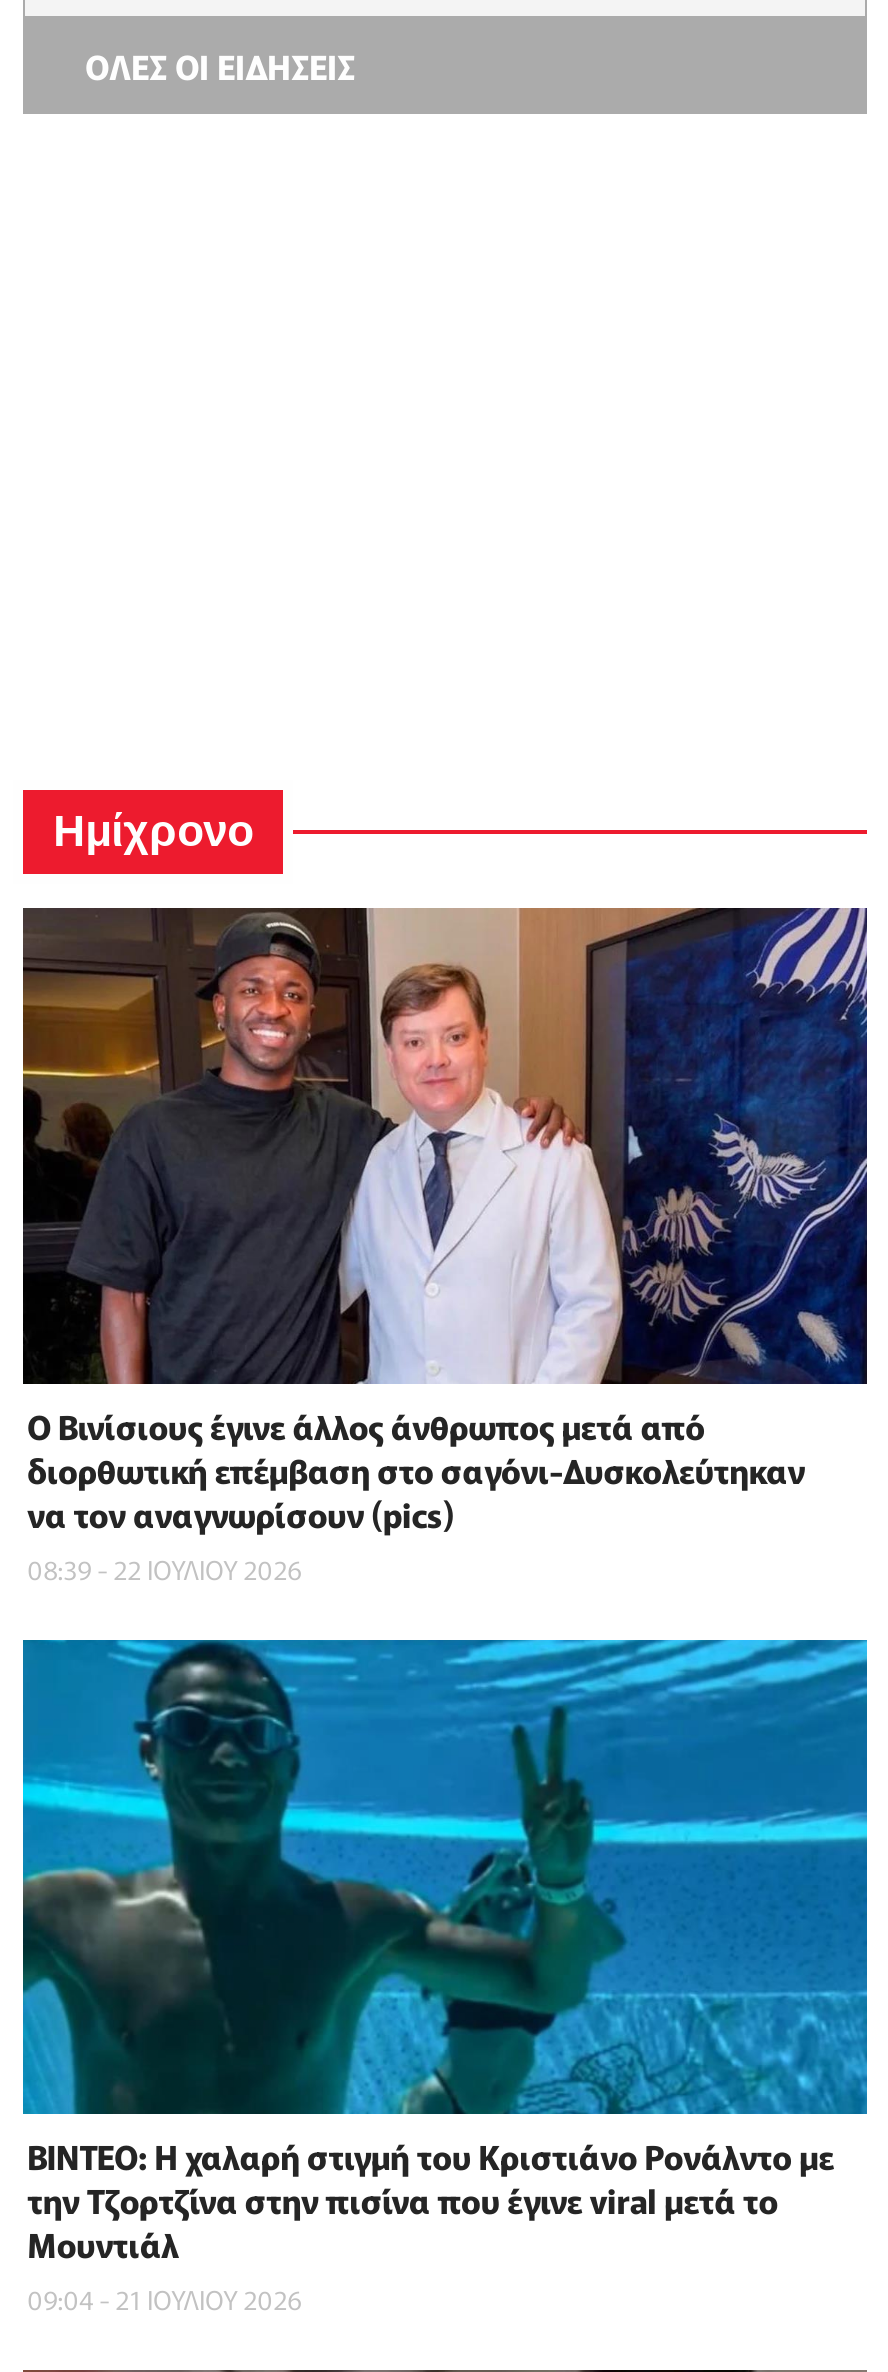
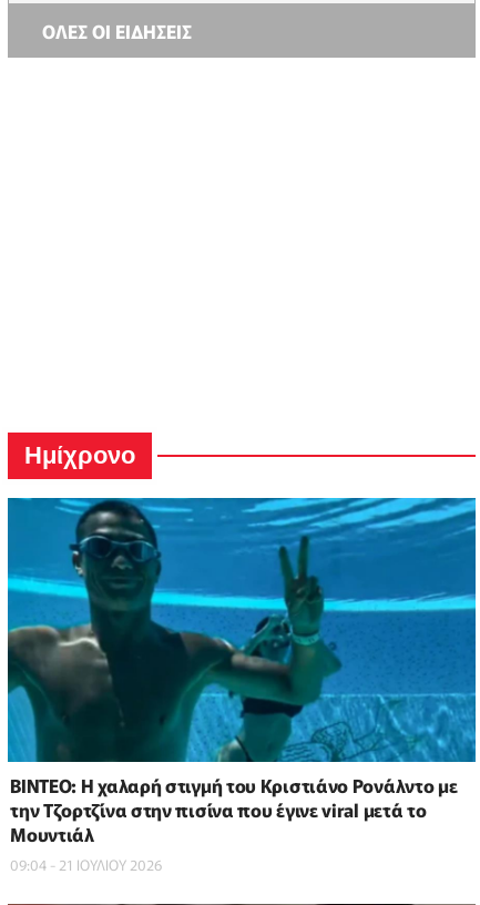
- [image]
- Ο Βινίσιους έγινε άλλος άνθρωπος μετά από
- διορθωτική επέμβαση στο σαγόνι-Δυσκολεύτηκαν
- να τον αναγνωρίσουν (pics)
- 08:39 - 22 ΙΟΥΛΙΟΥ 2026
